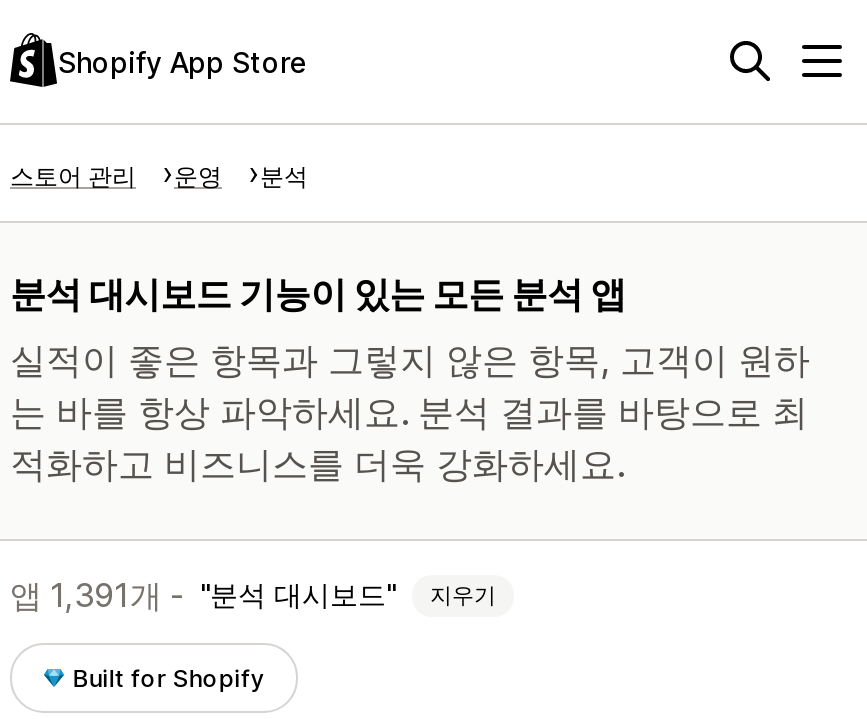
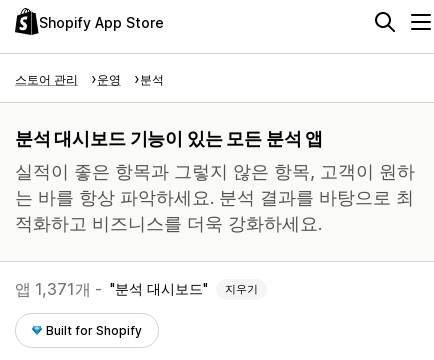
- 앱 1,391개 - 분석 대시보드 지우기
+ 앱 1,371개 - 분석 대시보드 지우기
